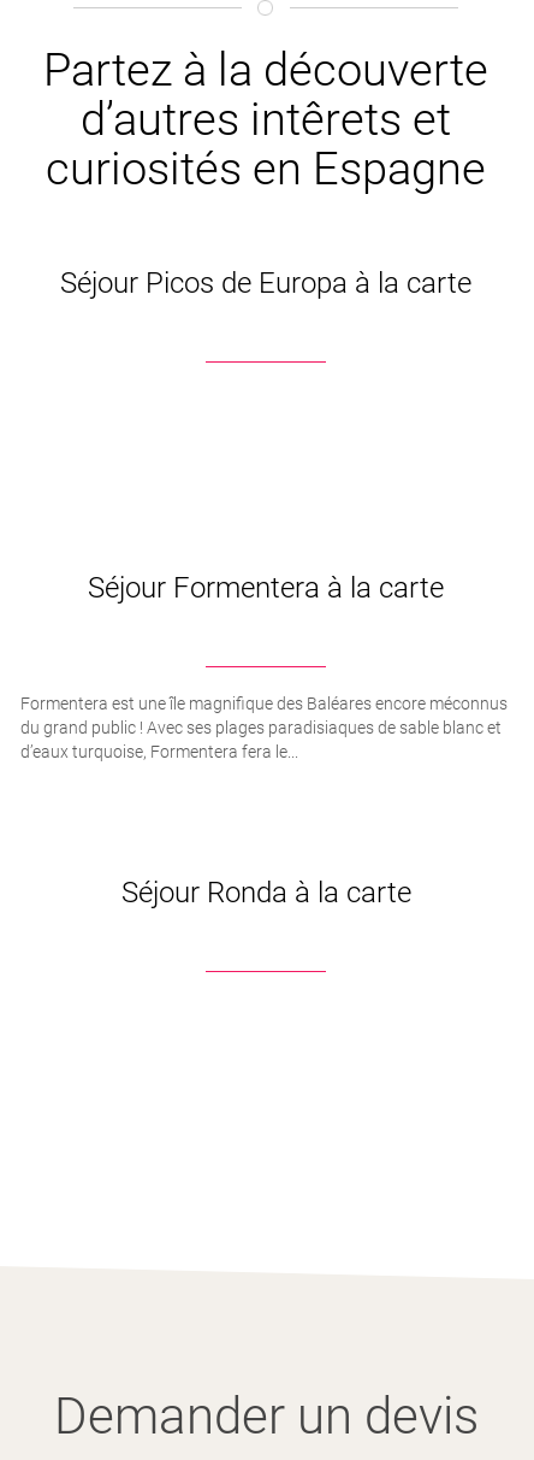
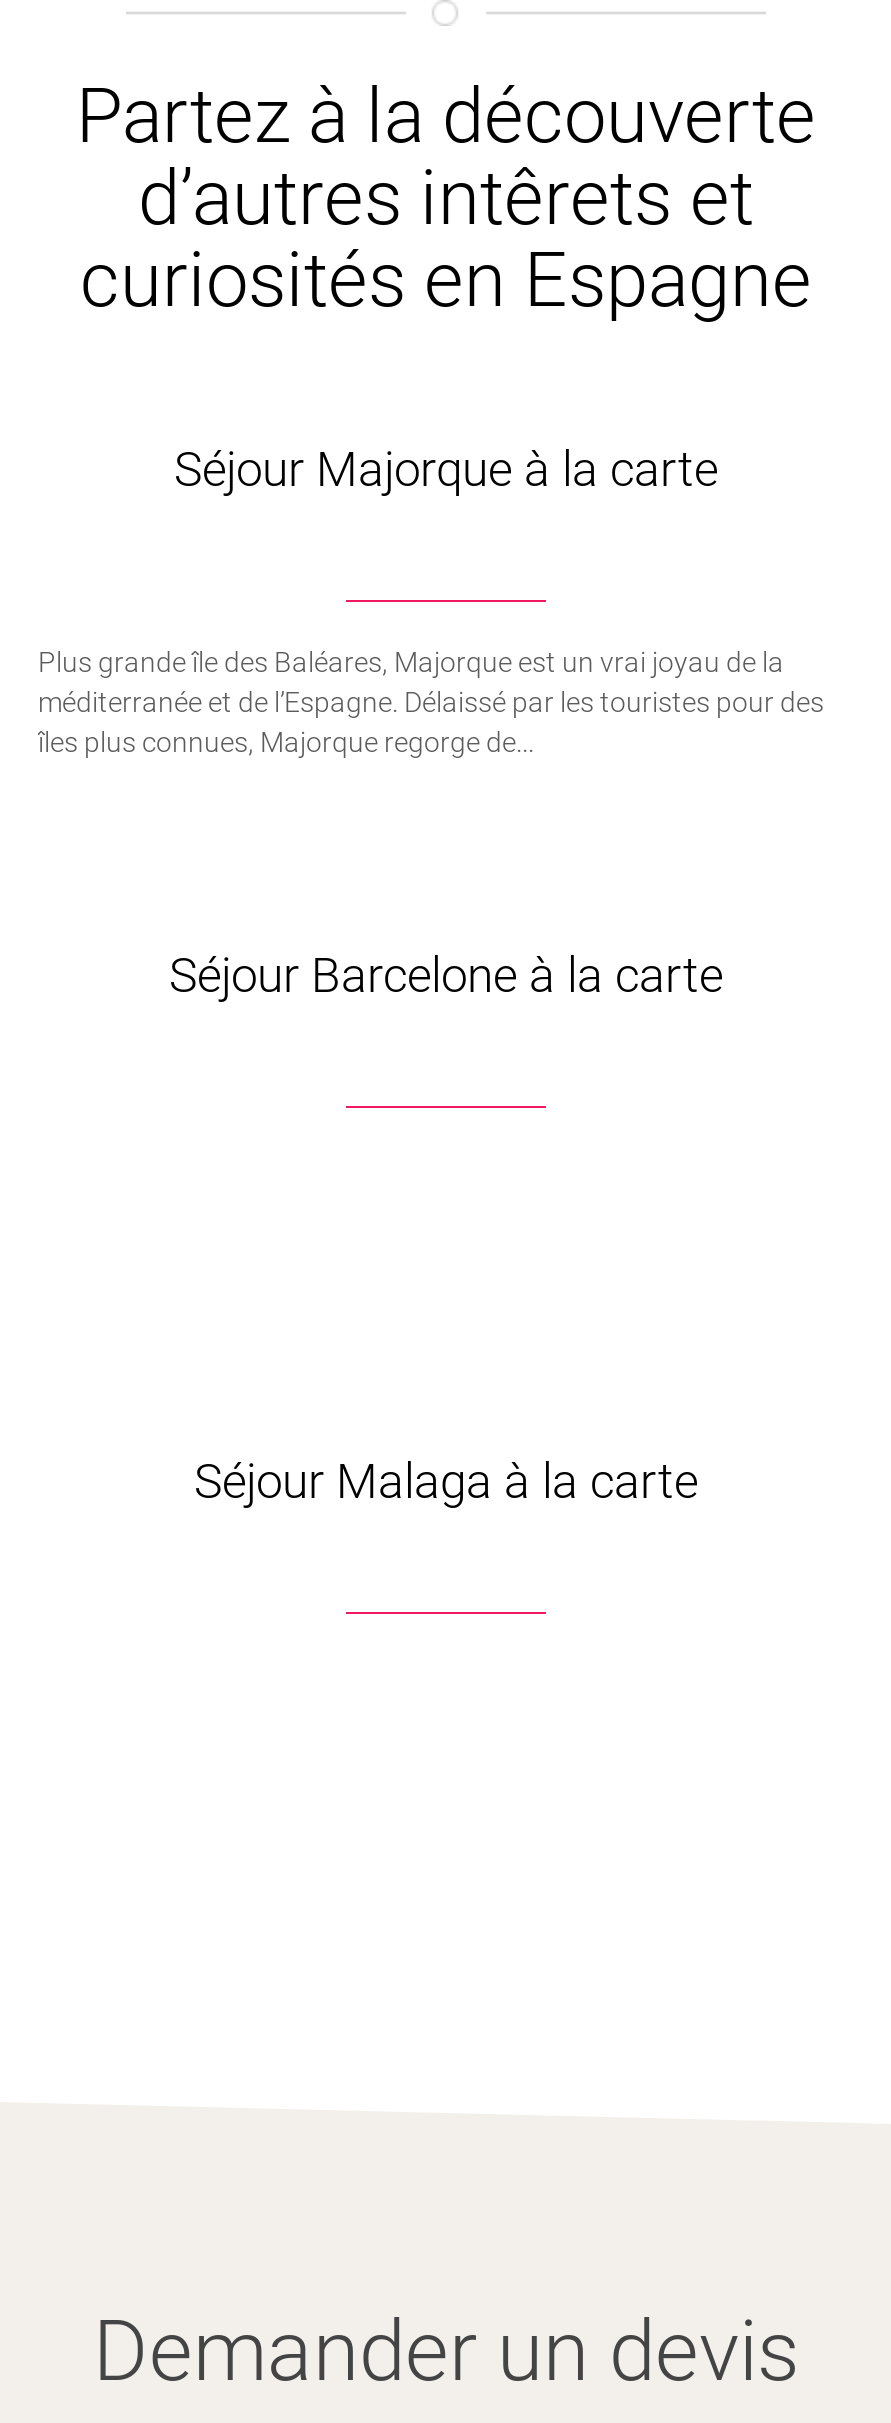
- Séjour Picos de Europa à la carte
+ Séjour Majorque à la carte

- Séjour Formentera à la carte
+ Plus grande île des Baléares, Majorque est un vrai joyau de la
+ méditerranée et de l’Espagne. Délaissé par les touristes pour des
+ îles plus connues, Majorque regorge de...

- Formentera est une île magnifique des Baléares encore méconnus
- du grand public ! Avec ses plages paradisiaques de sable blanc et
- d’eaux turquoise, Formentera fera le...
+ Séjour Barcelone à la carte

- Séjour Ronda à la carte
+ Séjour Malaga à la carte
